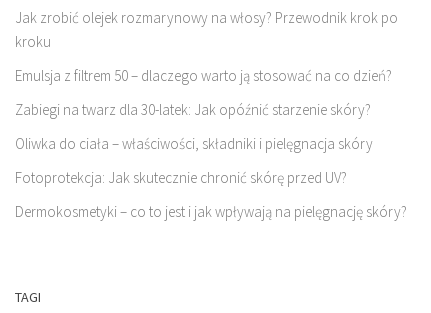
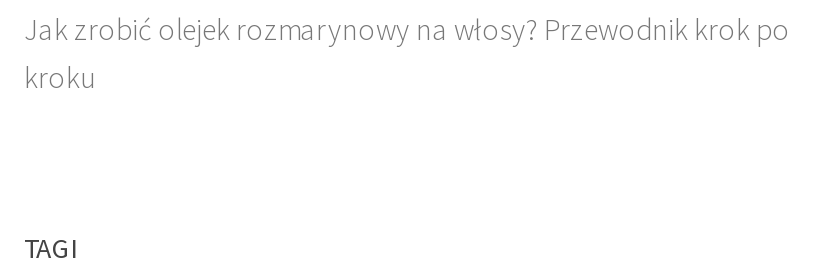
- Emulsja z filtrem 50 – dlaczego warto ją stosować na co dzień?
- Zabiegi na twarz dla 30-latek: Jak opóźnić starzenie skóry?
- Oliwka do ciała – właściwości, składniki i pielęgnacja skóry
- Fotoprotekcja: Jak skutecznie chronić skórę przed UV?
- Dermokosmetyki – co to jest i jak wpływają na pielęgnację skóry?
